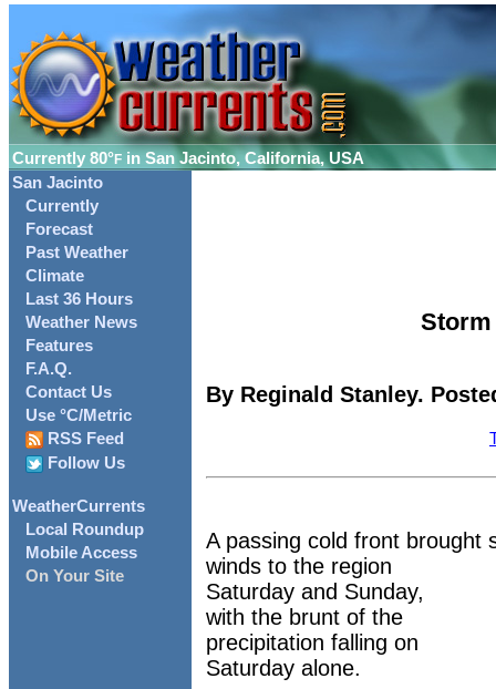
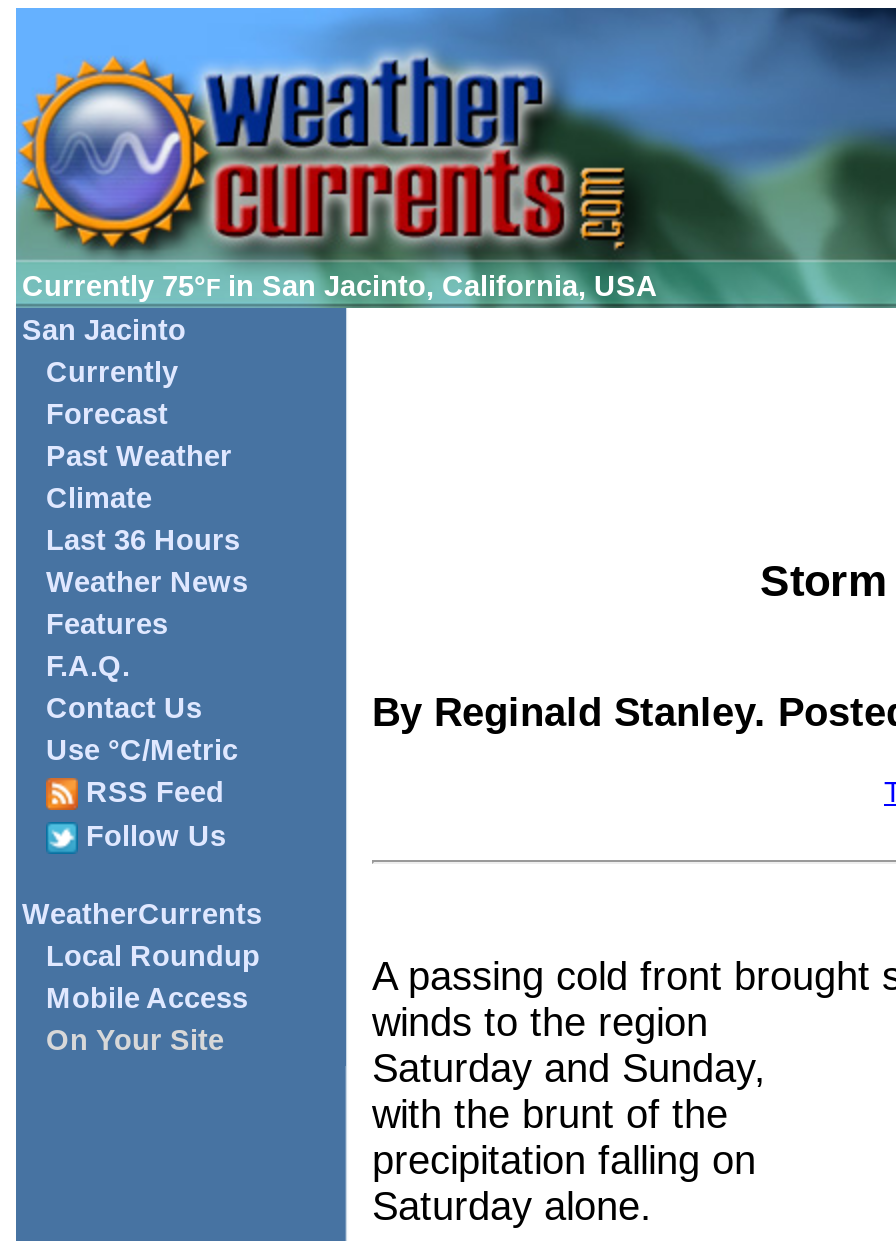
- Currently 80°F in San Jacinto, California, USA
+ Currently 75°F in San Jacinto, California, USA
